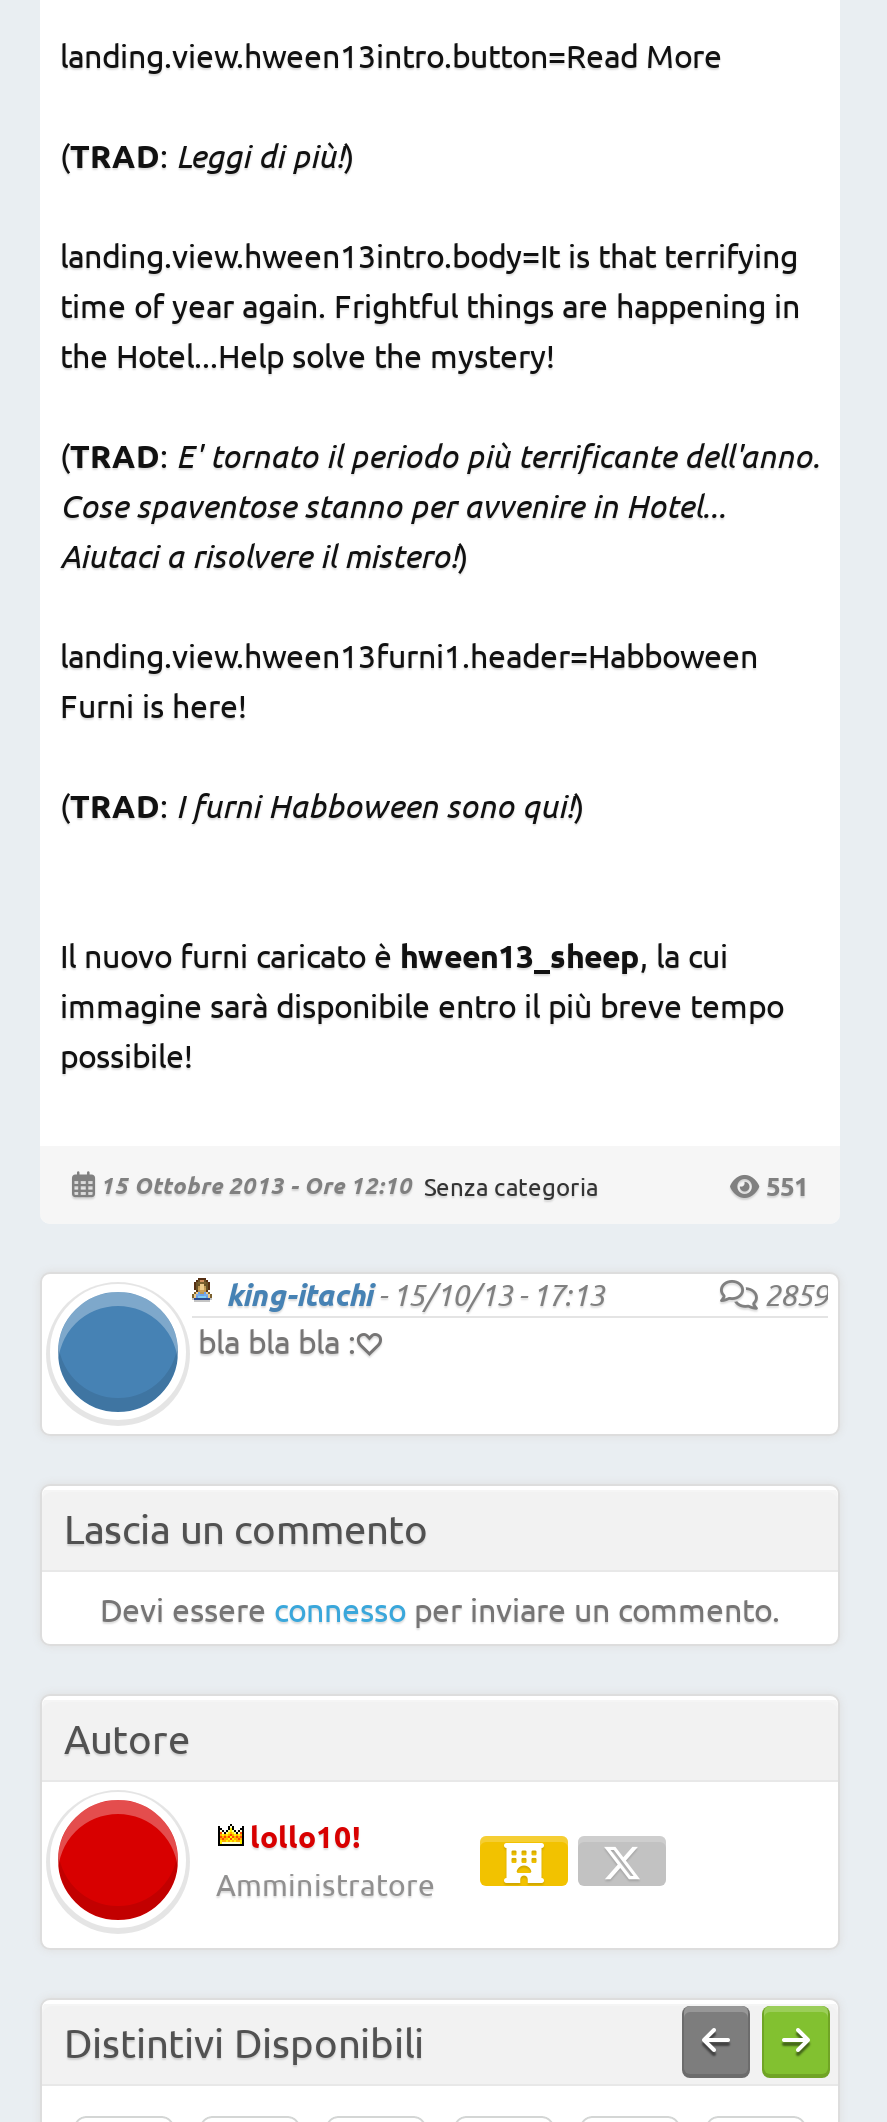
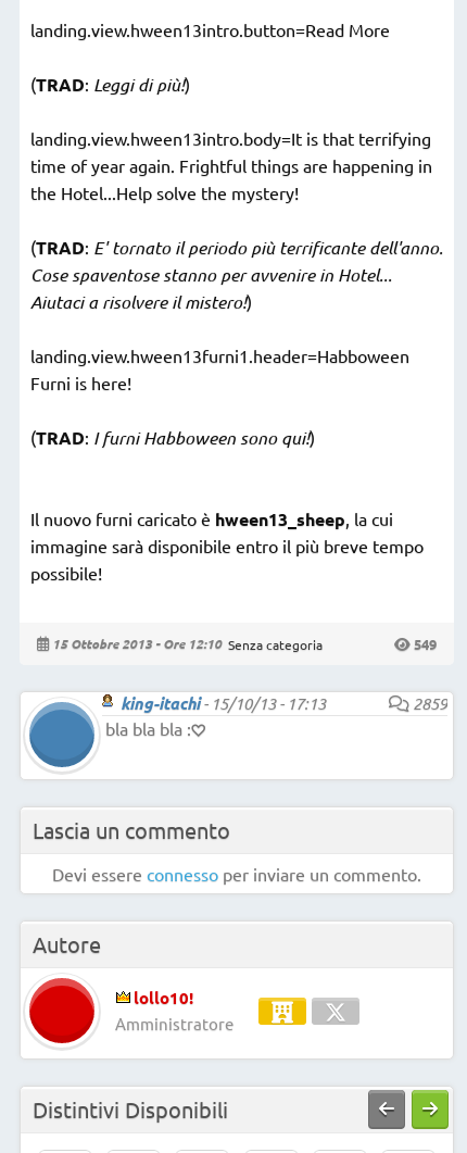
- 551
+ 549
